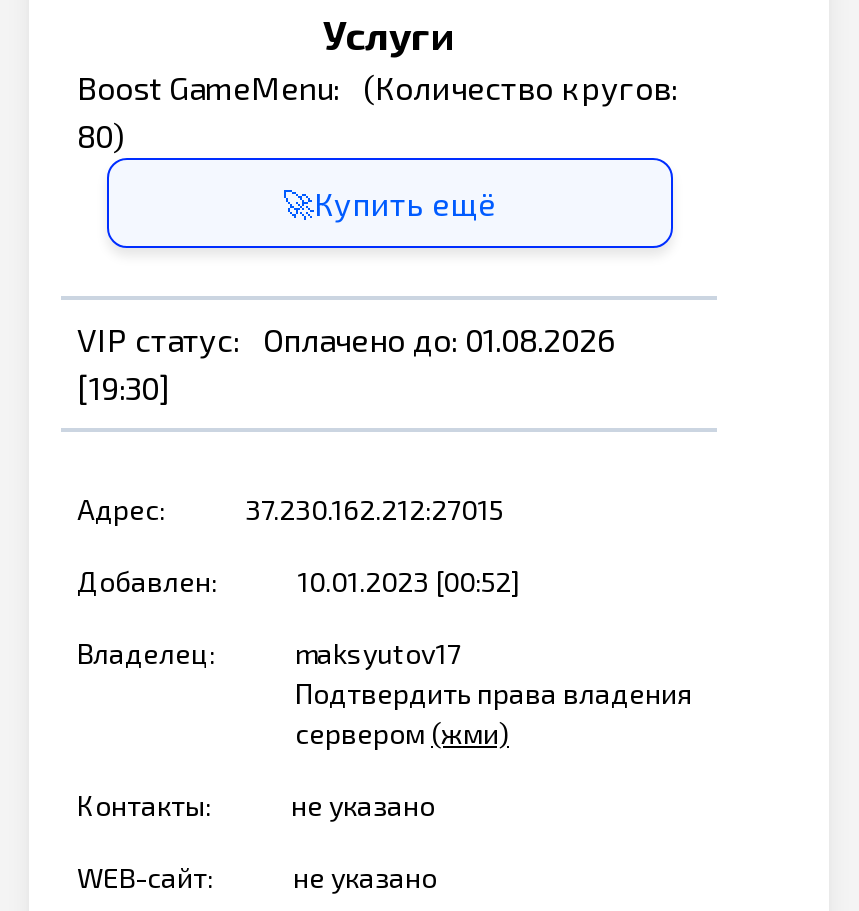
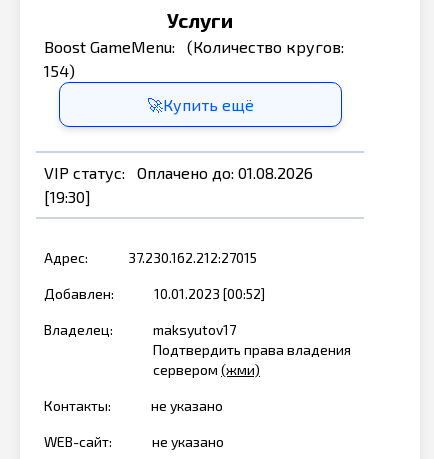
- 80)
+ 154)
